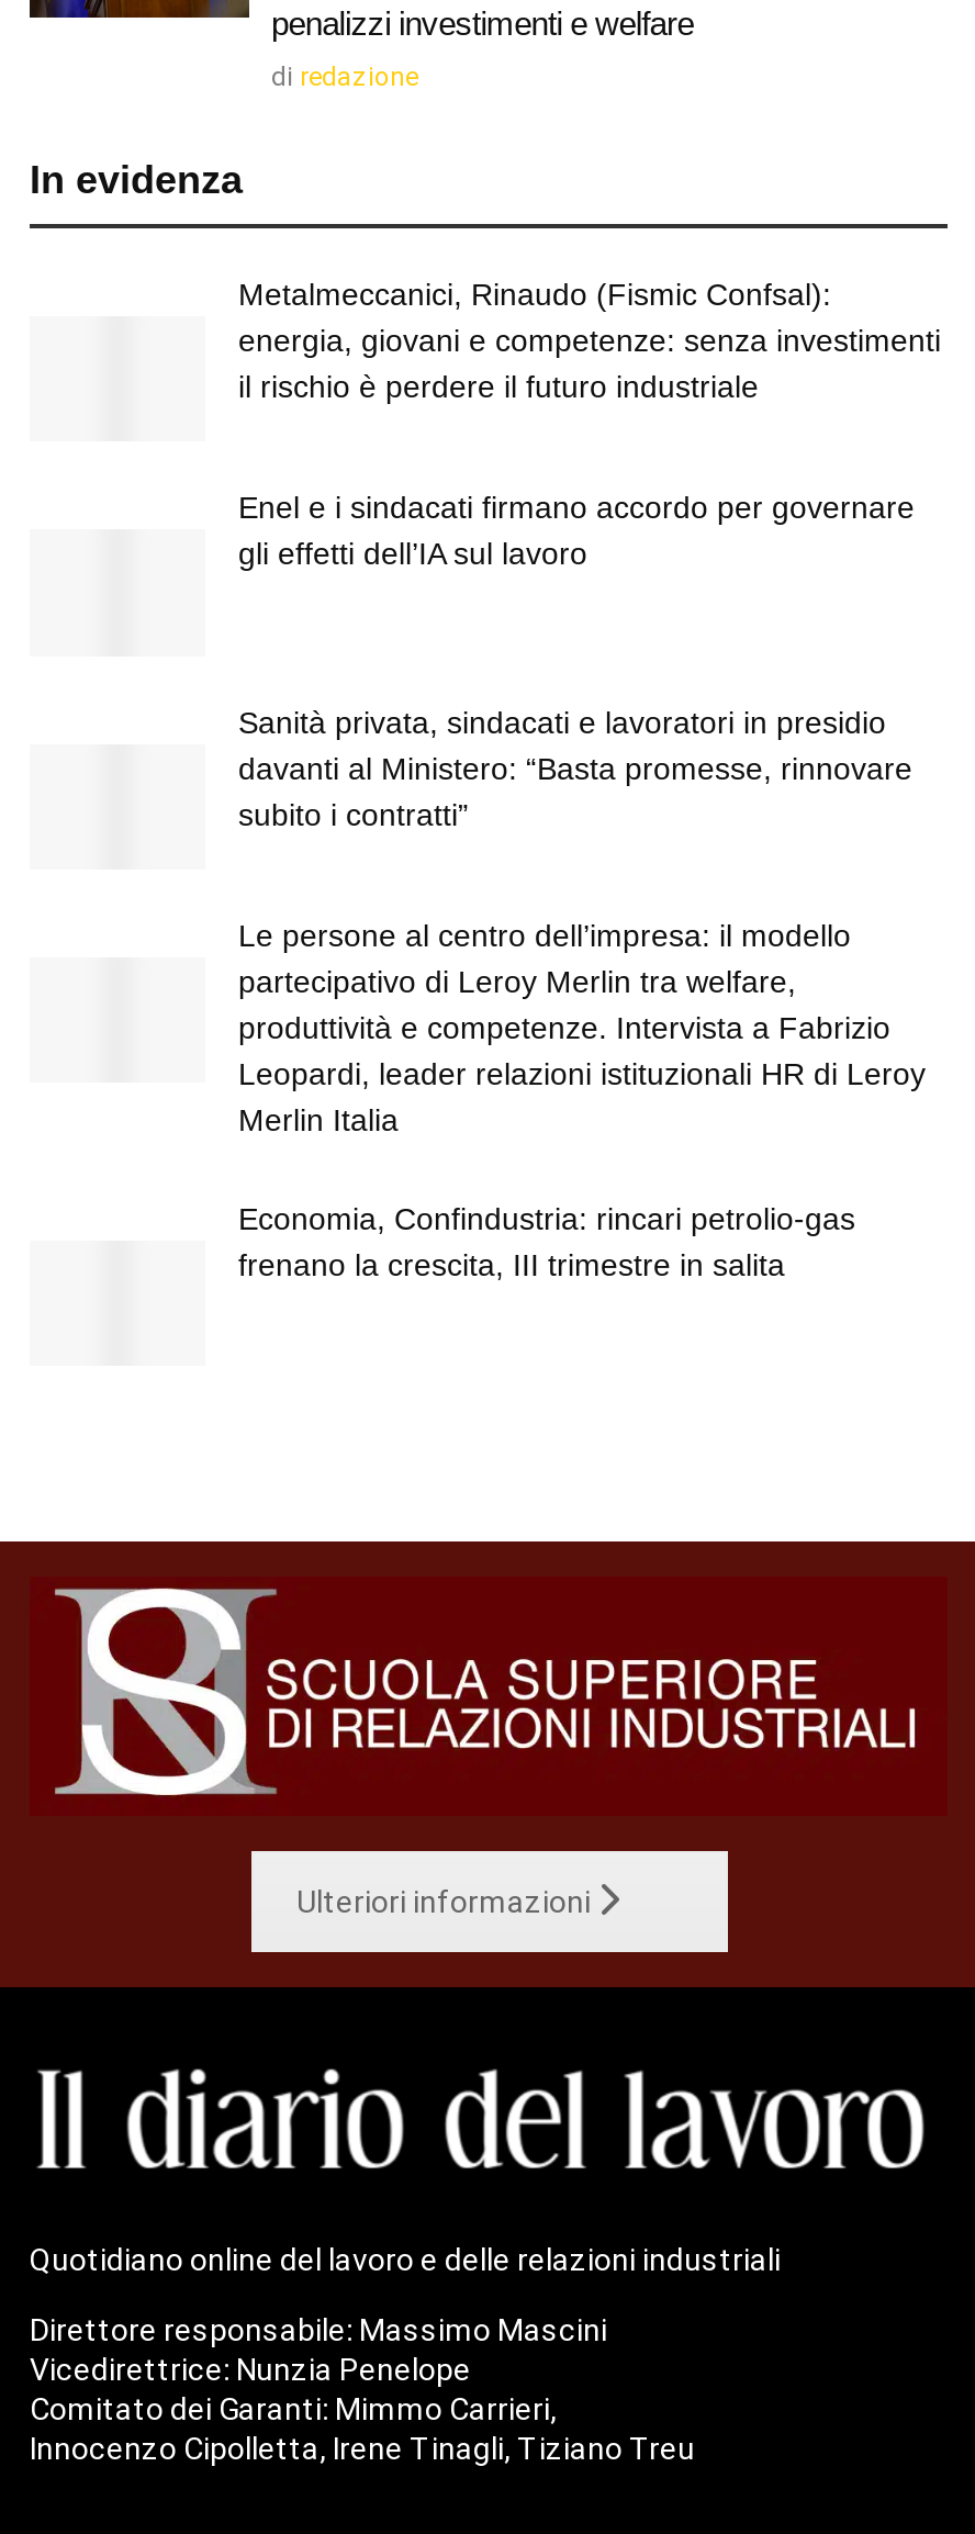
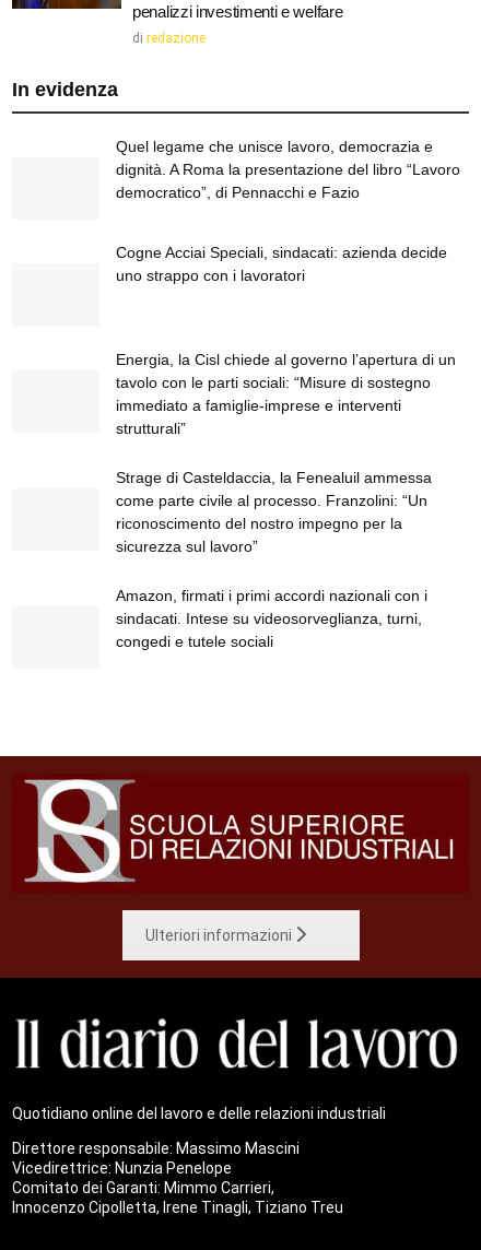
- Metalmeccanici, Rinaudo (Fismic Confsal):
- energia, giovani e competenze: senza investimenti
- il rischio è perdere il futuro industriale
+ Quel legame che unisce lavoro, democrazia e
+ dignità. A Roma la presentazione del libro “Lavoro
+ democratico”, di Pennacchi e Fazio

- Enel e i sindacati firmano accordo per governare
- gli effetti dell’IA sul lavoro
+ Cogne Acciai Speciali, sindacati: azienda decide
+ uno strappo con i lavoratori

- Sanità privata, sindacati e lavoratori in presidio
- davanti al Ministero: “Basta promesse, rinnovare
- subito i contratti”
+ Energia, la Cisl chiede al governo l’apertura di un
+ tavolo con le parti sociali: “Misure di sostegno
+ immediato a famiglie-imprese e interventi
+ strutturali”

- Le persone al centro dell’impresa: il modello
- partecipativo di Leroy Merlin tra welfare,
- produttività e competenze. Intervista a Fabrizio
- Leopardi, leader relazioni istituzionali HR di Leroy
- Merlin Italia
+ Strage di Casteldaccia, la Fenealuil ammessa
+ come parte civile al processo. Franzolini: “Un
+ riconoscimento del nostro impegno per la
+ sicurezza sul lavoro”

- Economia, Confindustria: rincari petrolio-gas
- frenano la crescita, III trimestre in salita
+ Amazon, firmati i primi accordi nazionali con i
+ sindacati. Intese su videosorveglianza, turni,
+ congedi e tutele sociali
